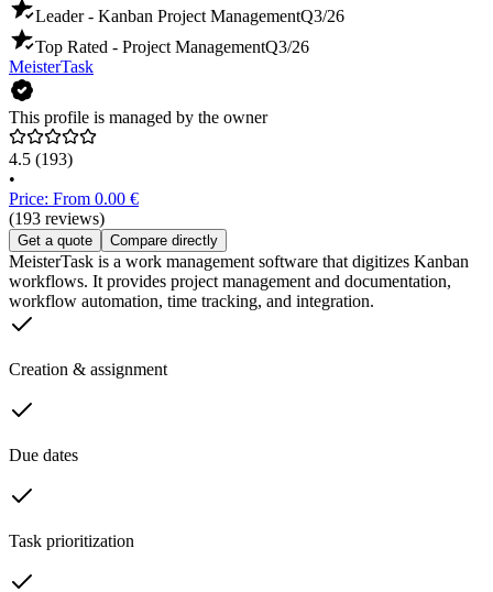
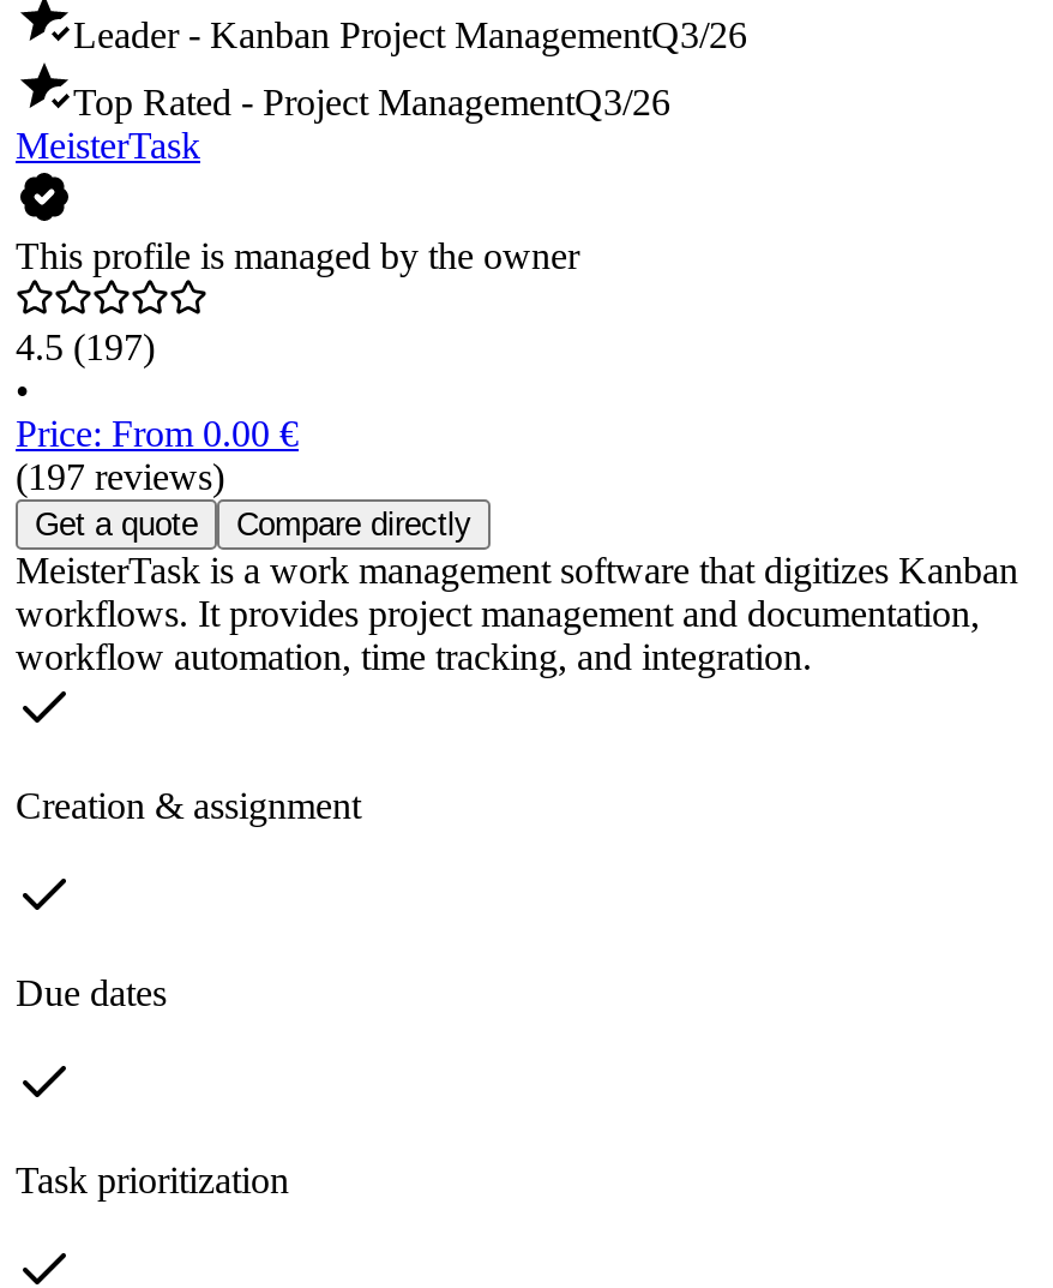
- 4.5 (193)
+ 4.5 (197)

- (193 reviews)
+ (197 reviews)
